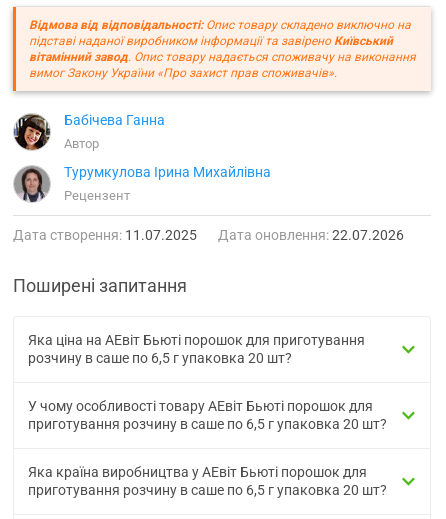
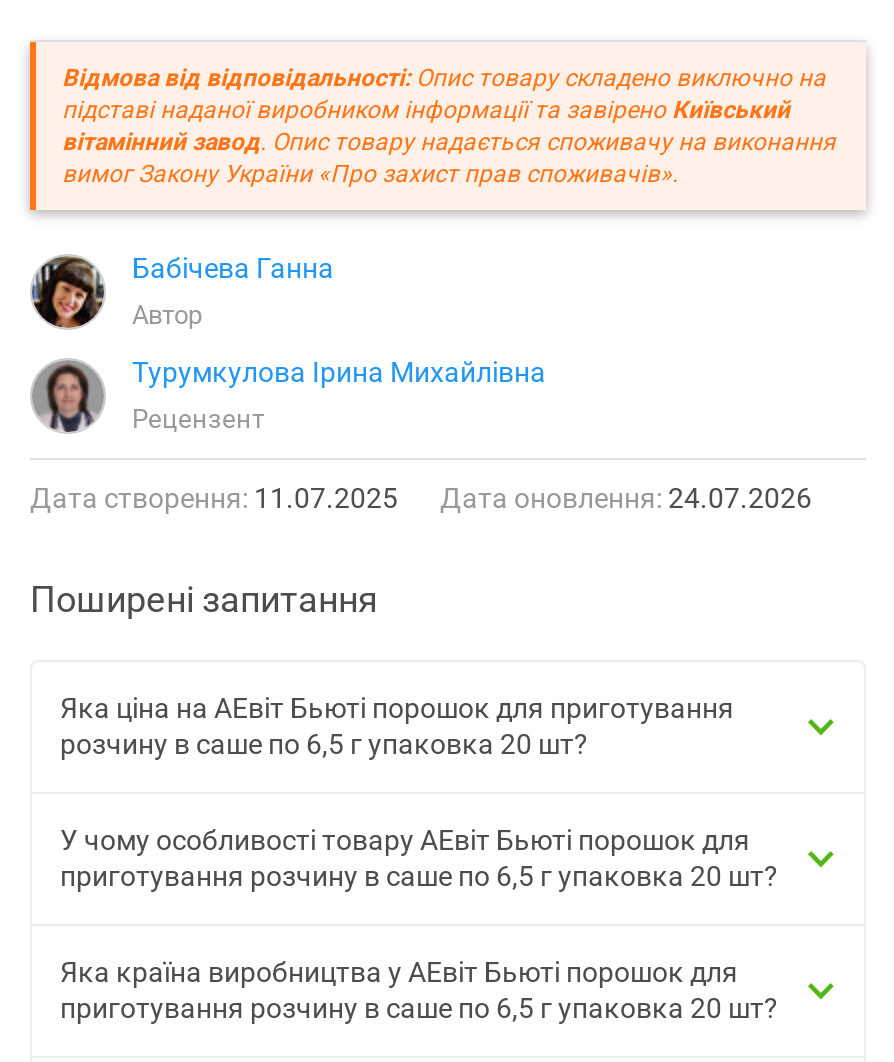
- Дата створення: 11.07.2025 Дата оновлення: 22.07.2026
+ Дата створення: 11.07.2025 Дата оновлення: 24.07.2026
